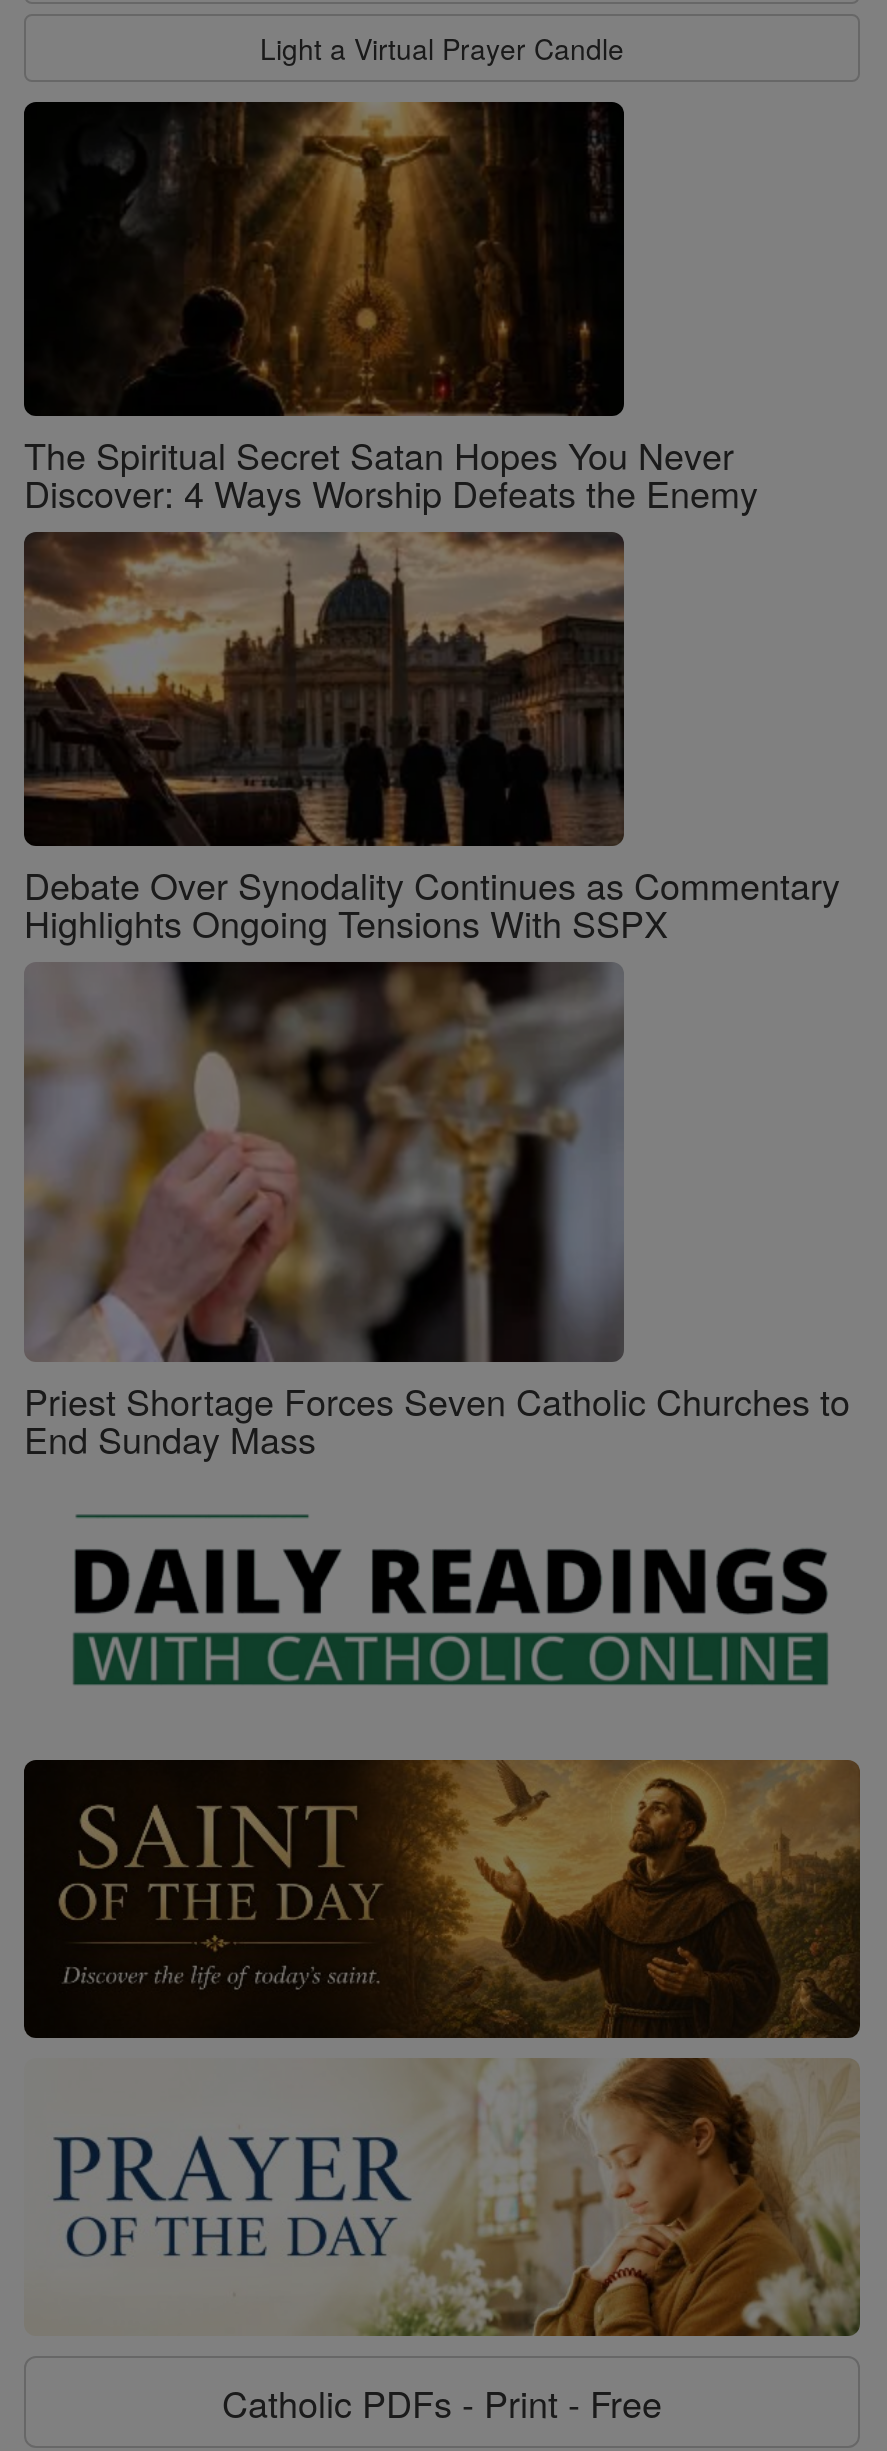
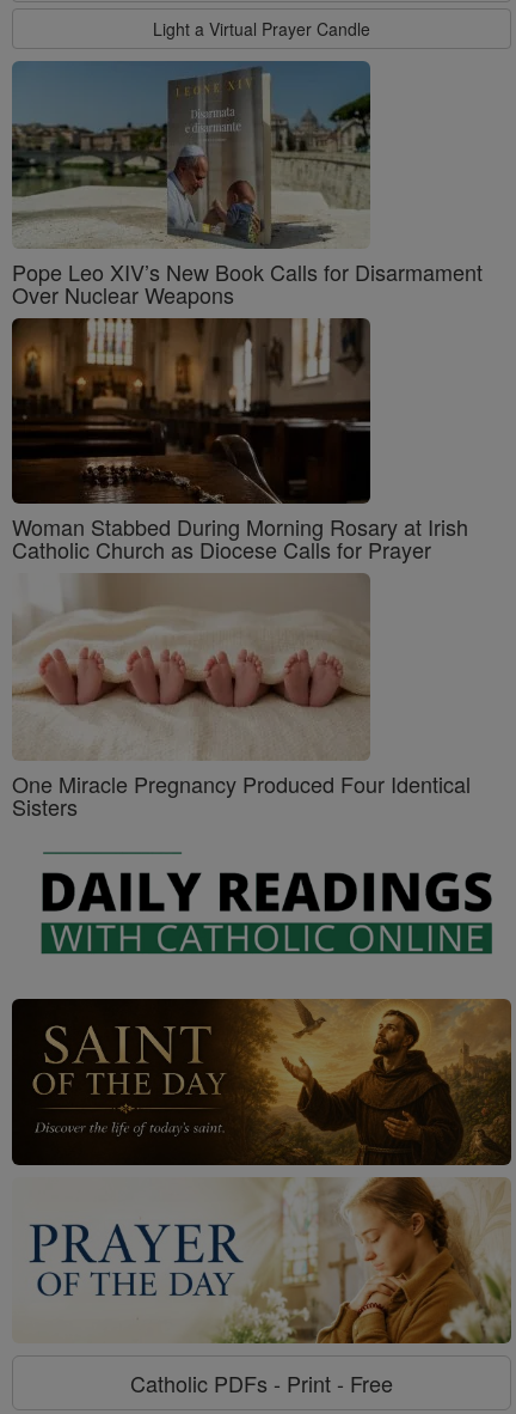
- [image]
+ [image]

- The Spiritual Secret Satan Hopes You Never
- Discover: 4 Ways Worship Defeats the Enemy
+ Pope Leo XIV’s New Book Calls for Disarmament
+ Over Nuclear Weapons

- [image]
+ [image]

- Debate Over Synodality Continues as Commentary
- Highlights Ongoing Tensions With SSPX
+ Woman Stabbed During Morning Rosary at Irish
+ Catholic Church as Diocese Calls for Prayer

- [image]
+ [image]

- Priest Shortage Forces Seven Catholic Churches to
- End Sunday Mass
+ One Miracle Pregnancy Produced Four Identical
+ Sisters
